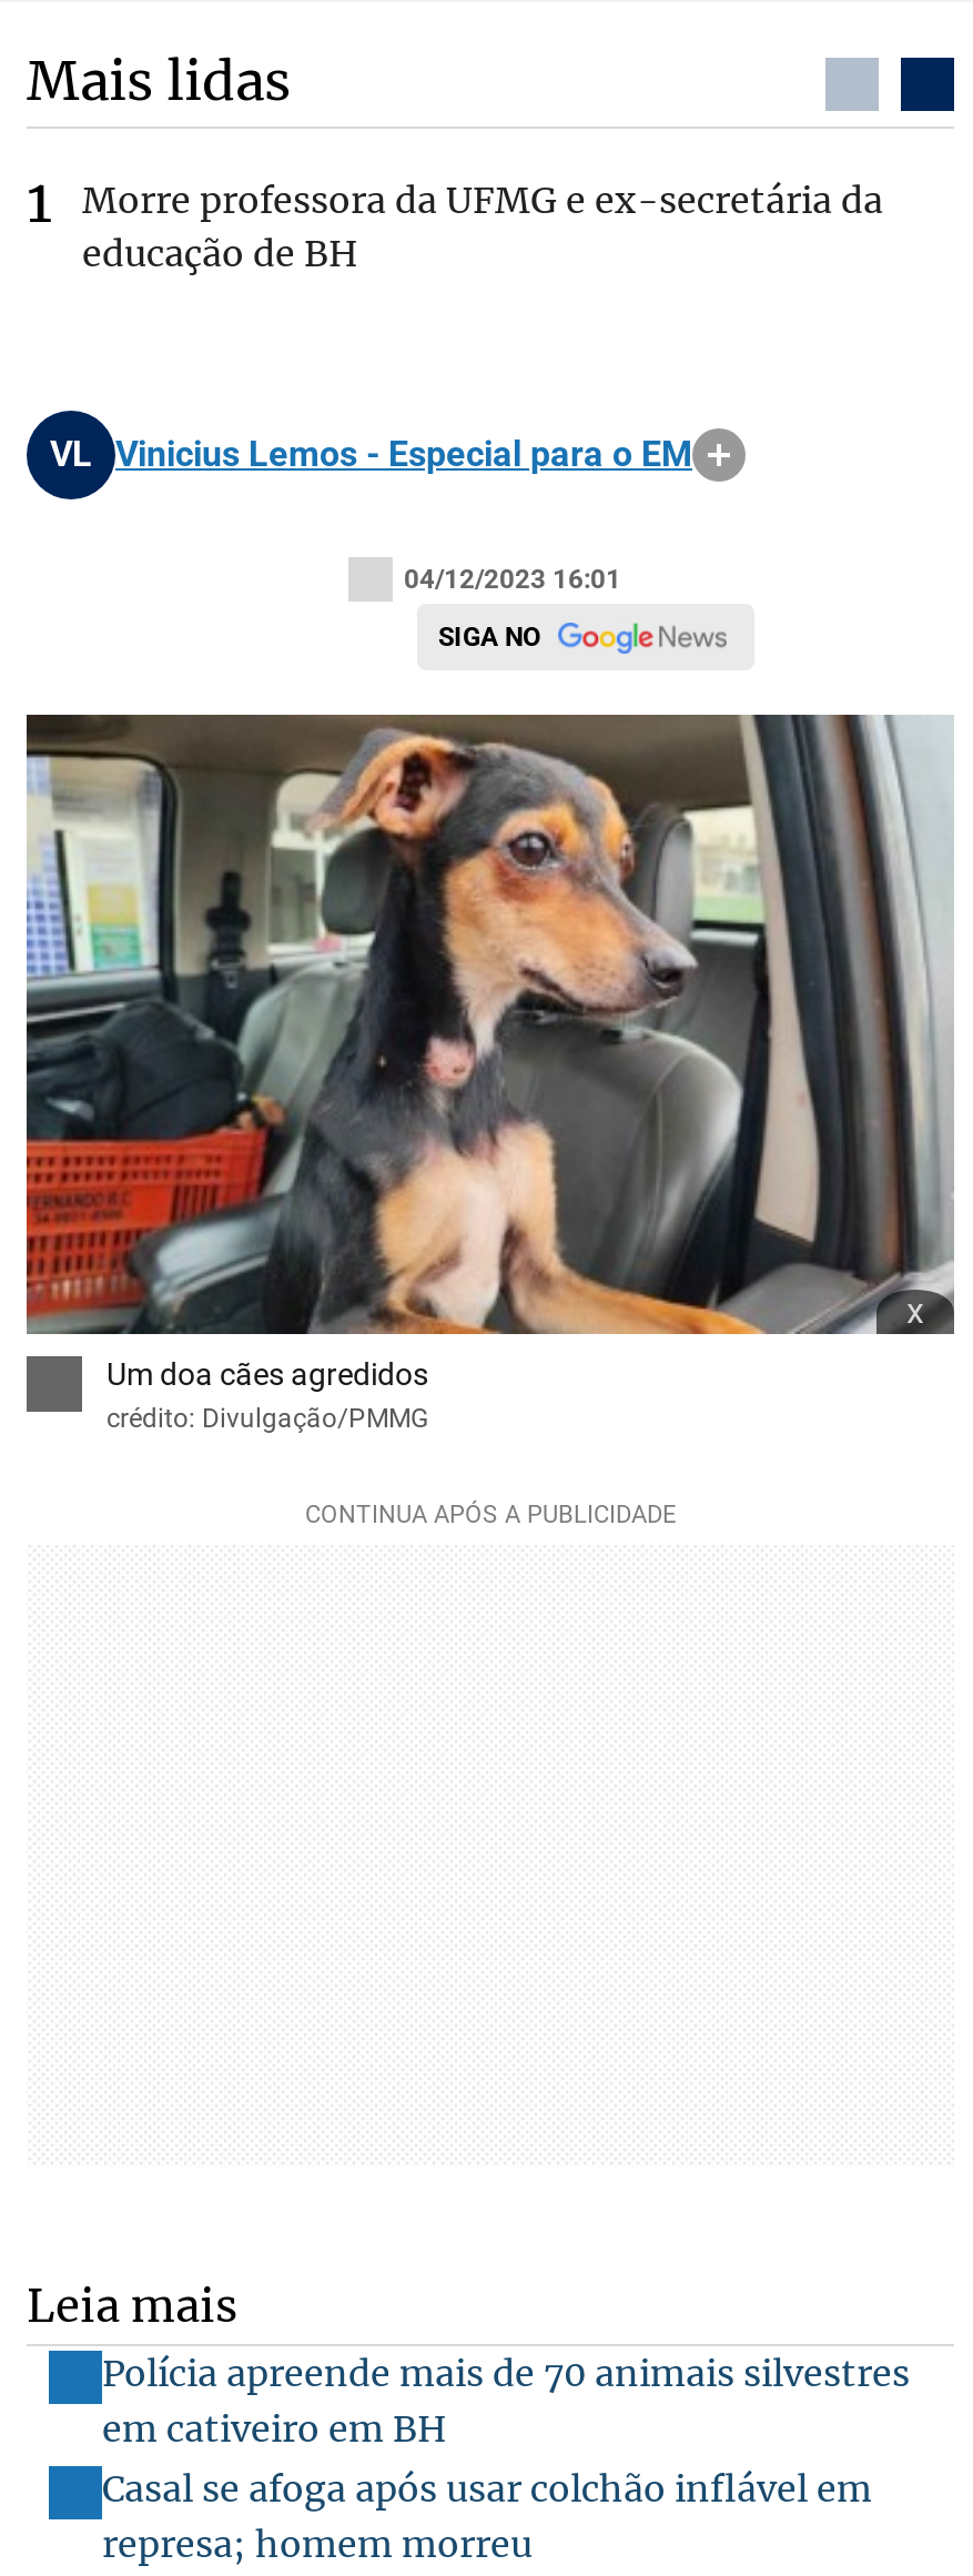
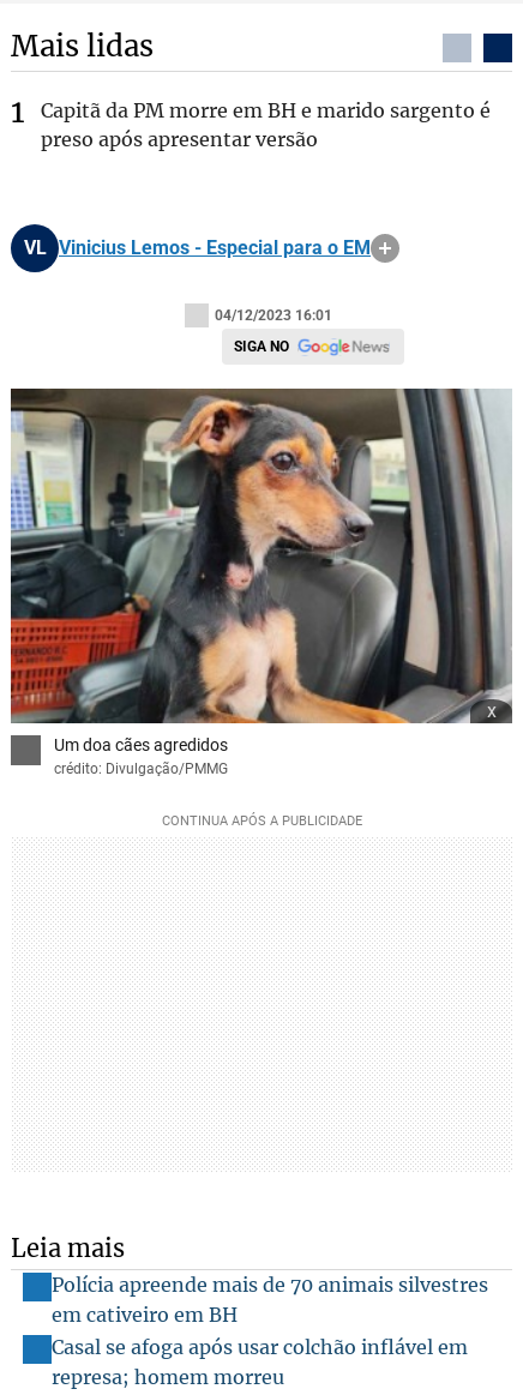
- Morre professora da UFMG e ex-secretária da
- educação de BH
+ Capitã da PM morre em BH e marido sargento é
+ preso após apresentar versão
